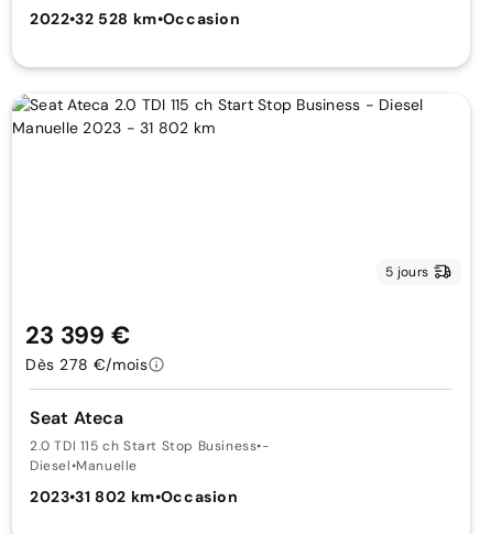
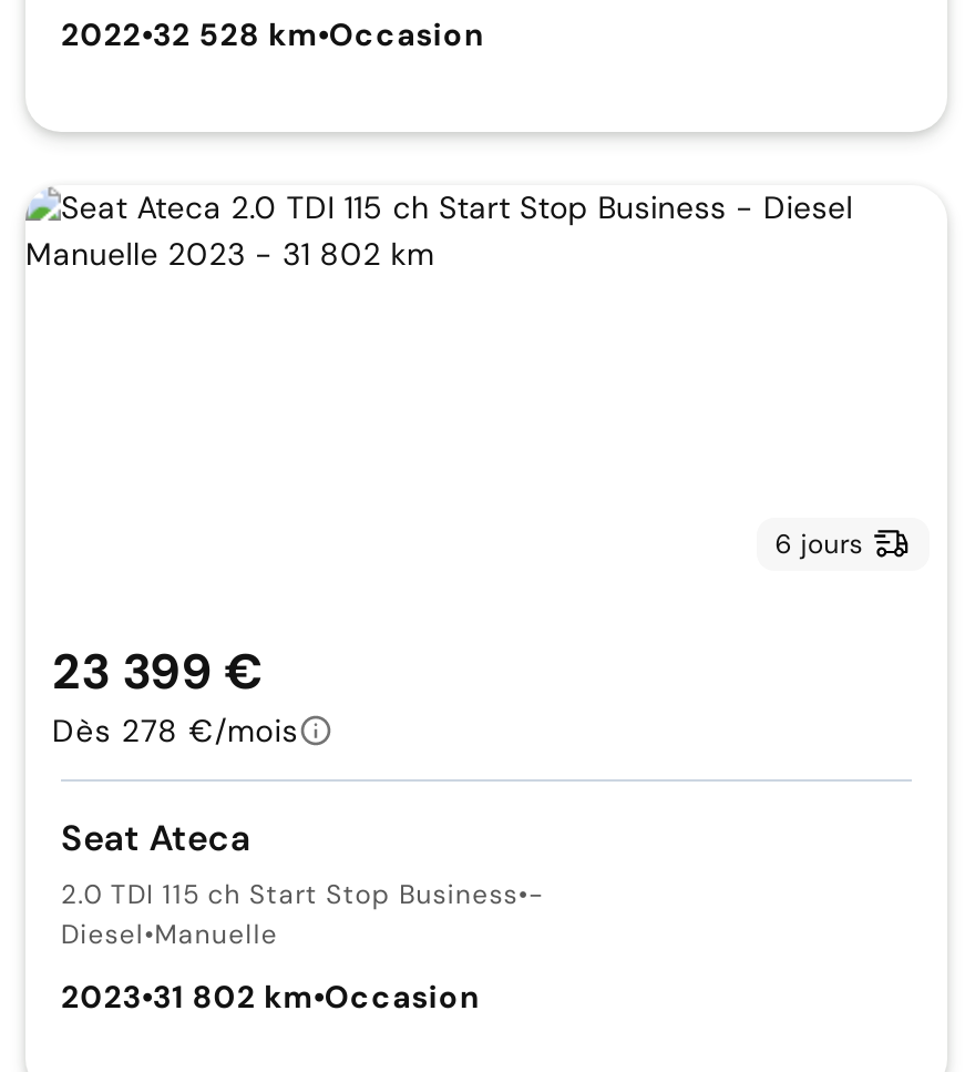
- 5 jours
+ 6 jours
